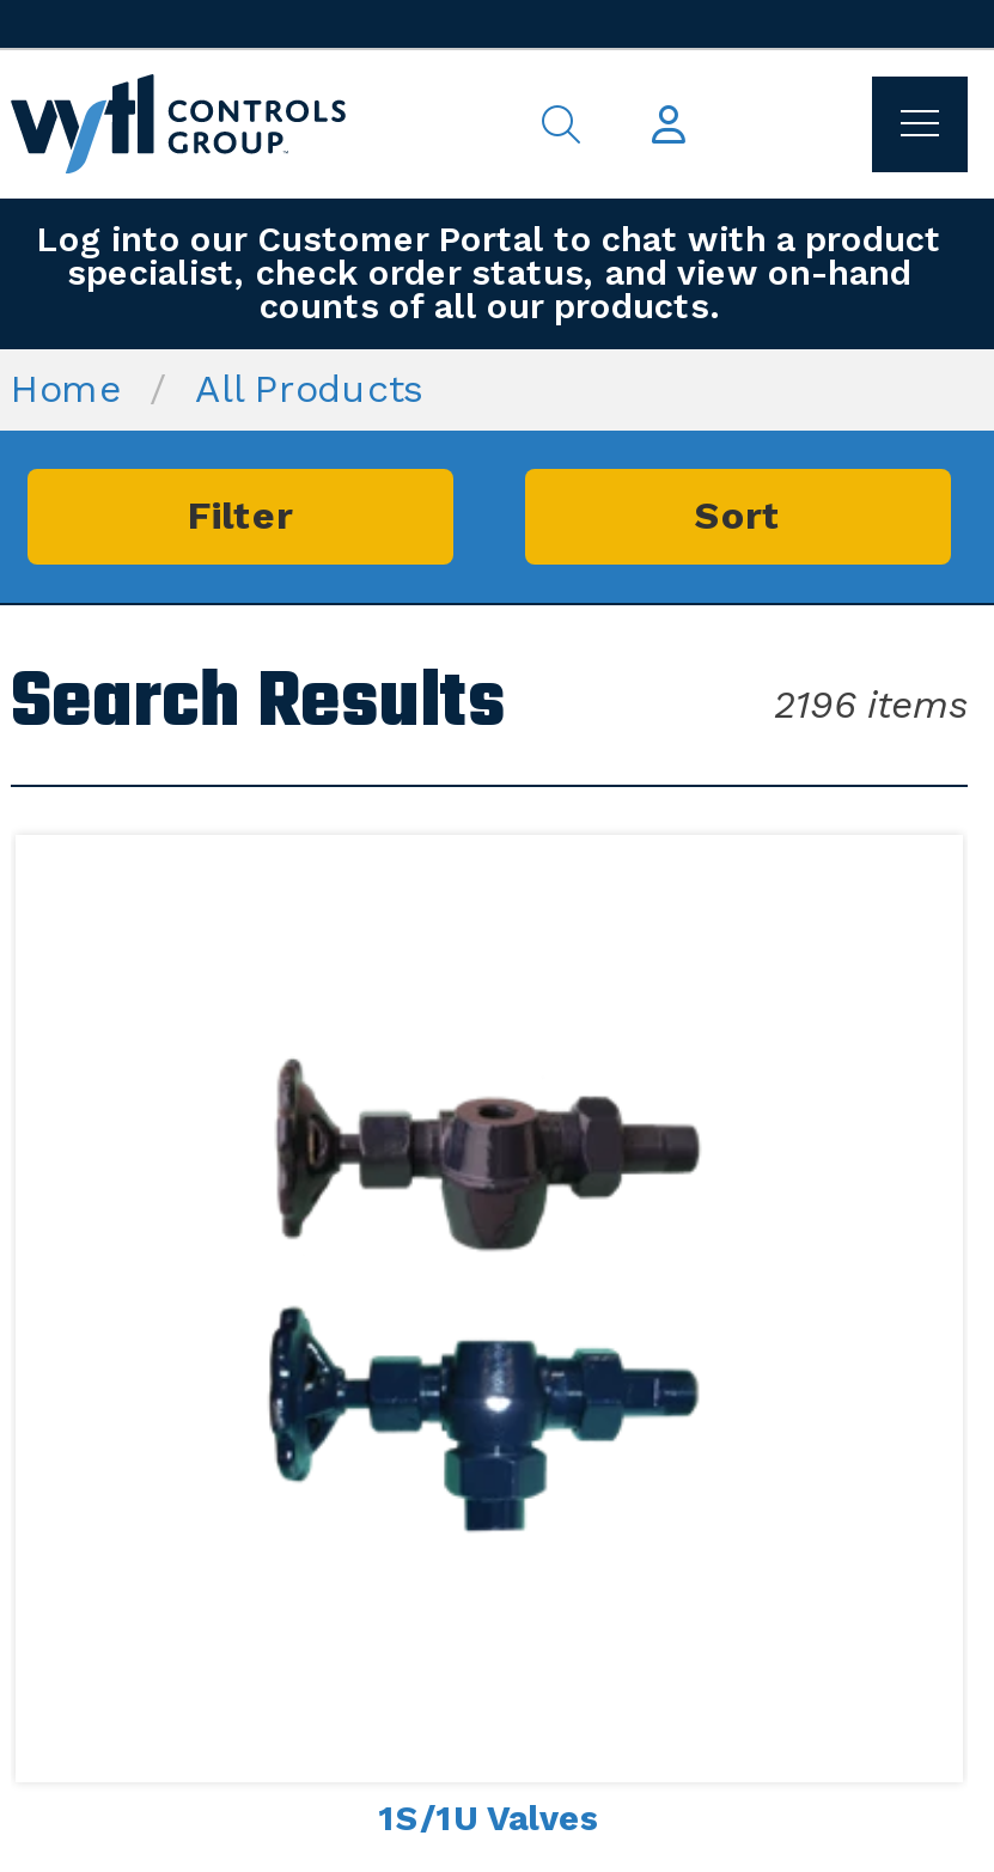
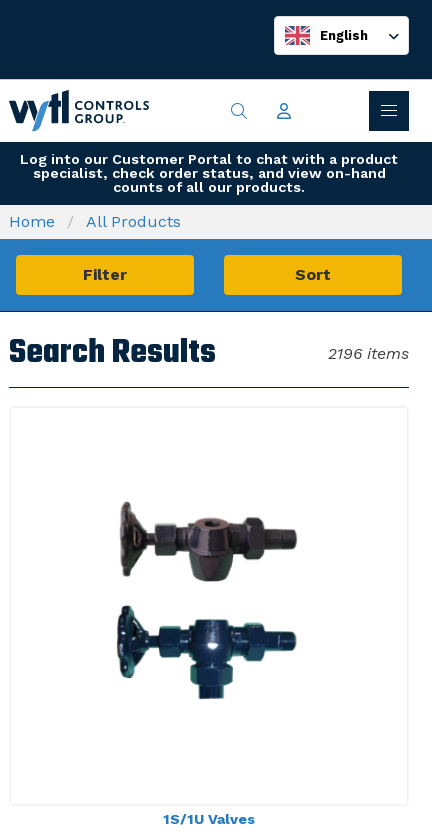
+ English
